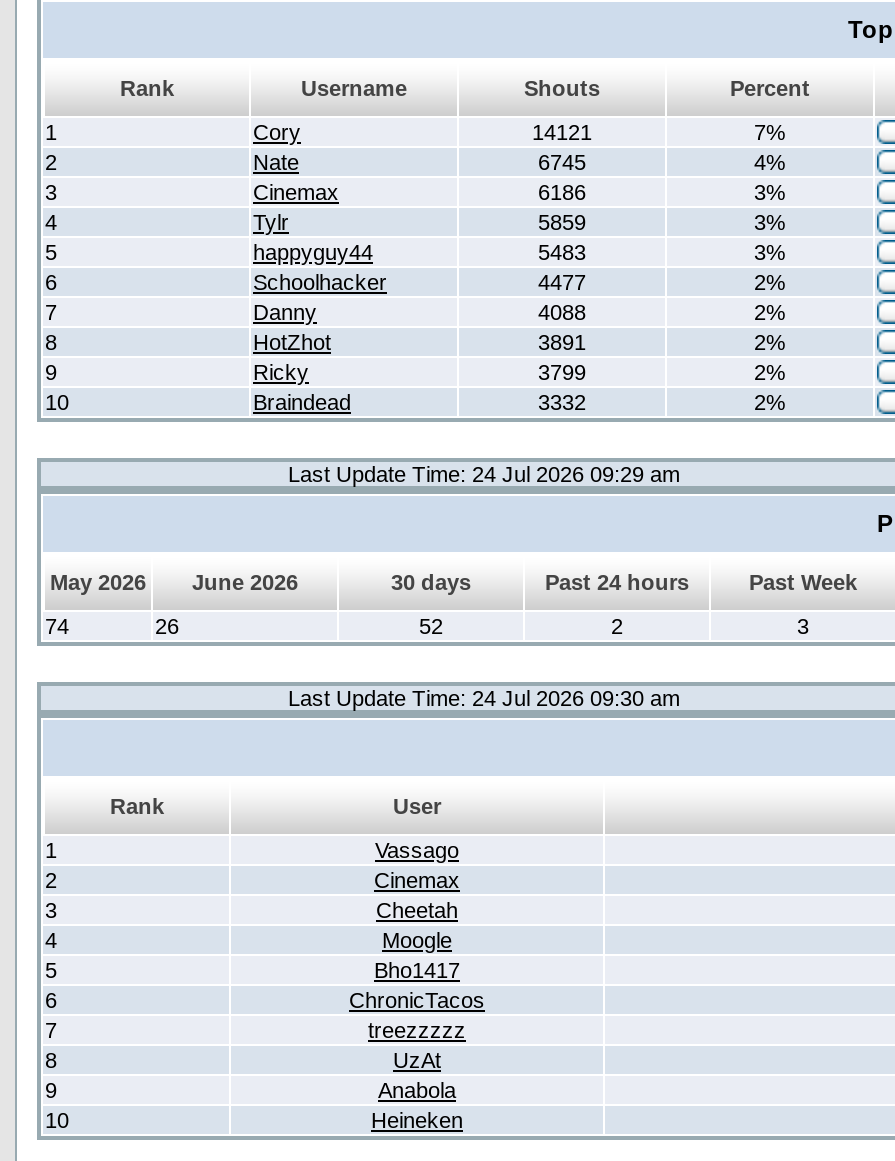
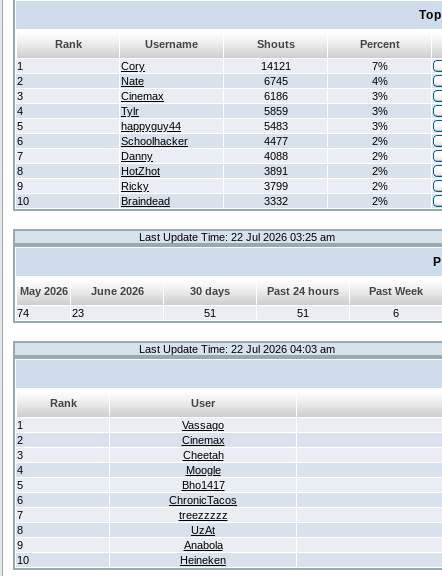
- Last Update Time: 24 Jul 2026 09:29 am
+ Last Update Time: 22 Jul 2026 03:25 am

- 26
+ 23

- 52
+ 51

- 2
+ 51

- 3
+ 6

- Last Update Time: 24 Jul 2026 09:30 am
+ Last Update Time: 22 Jul 2026 04:03 am
